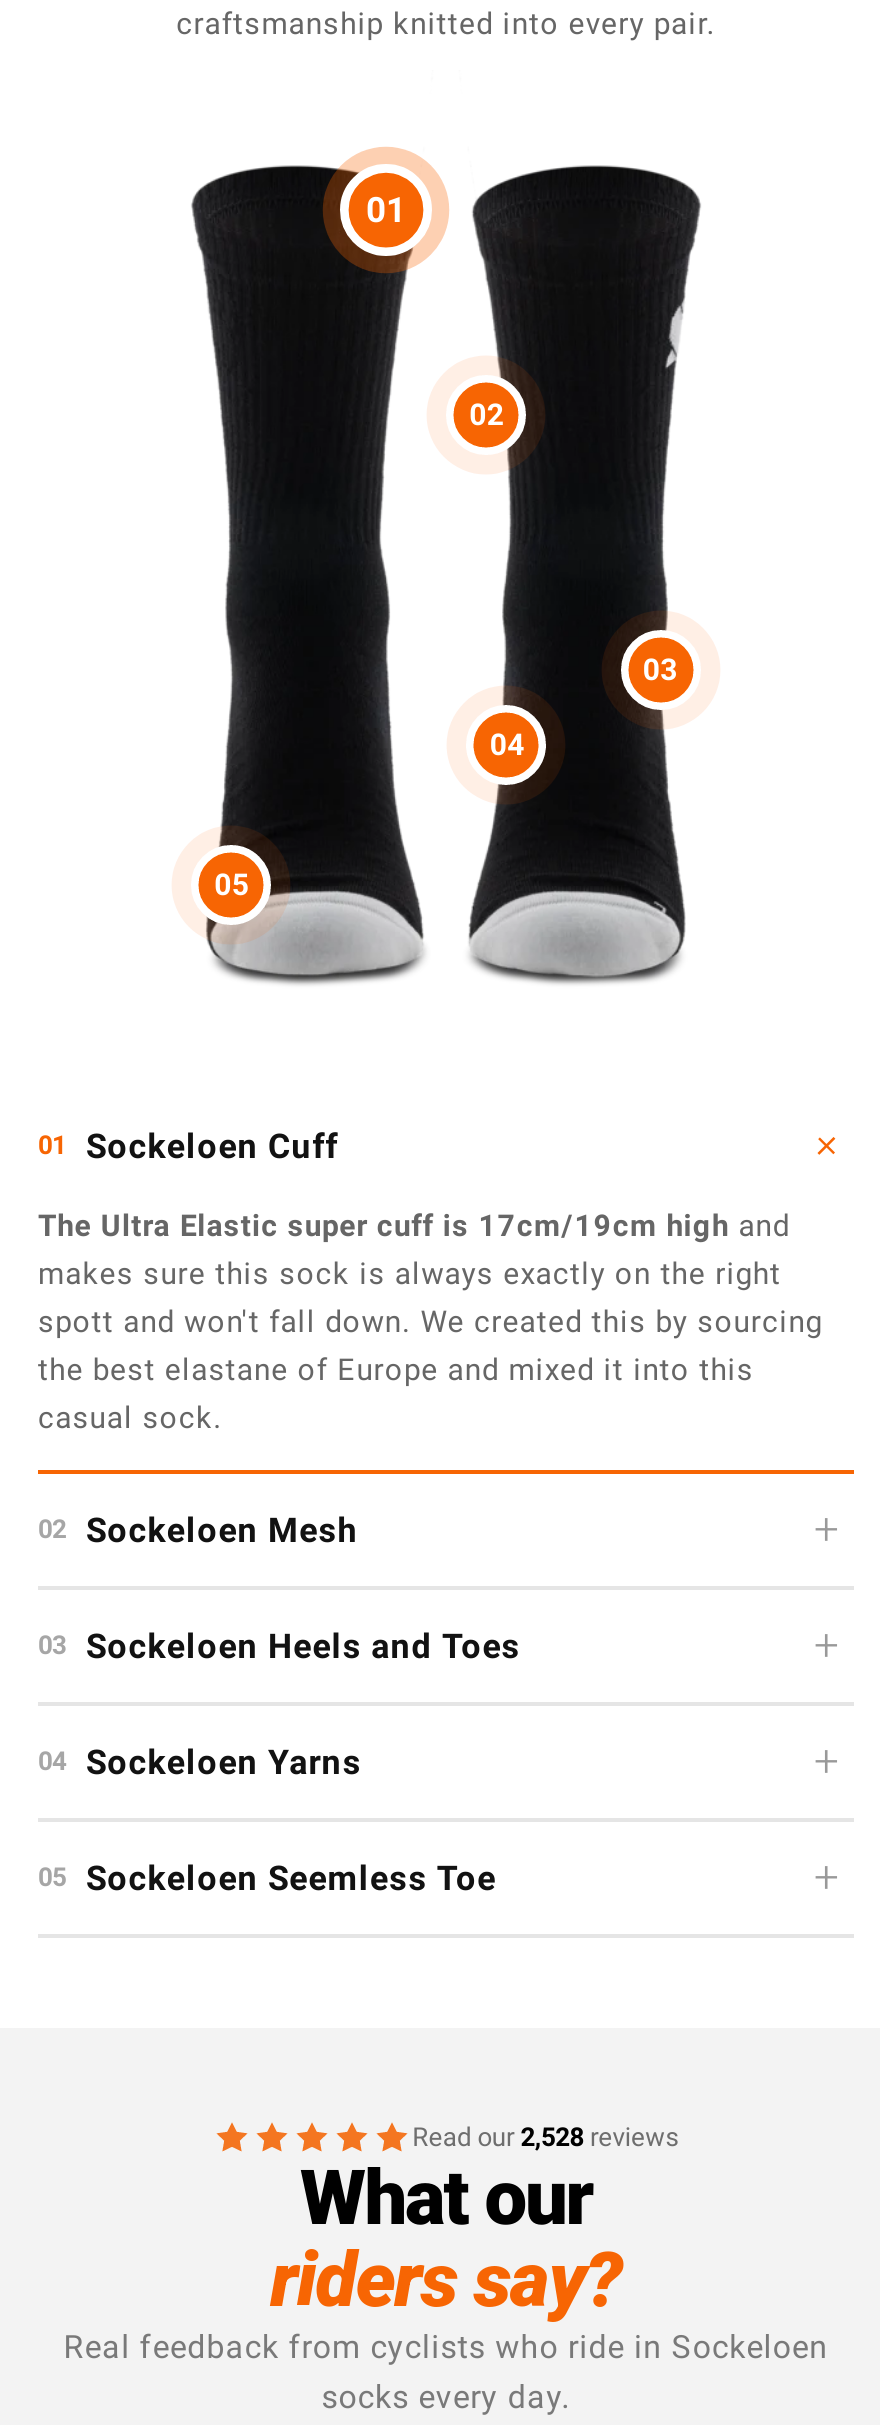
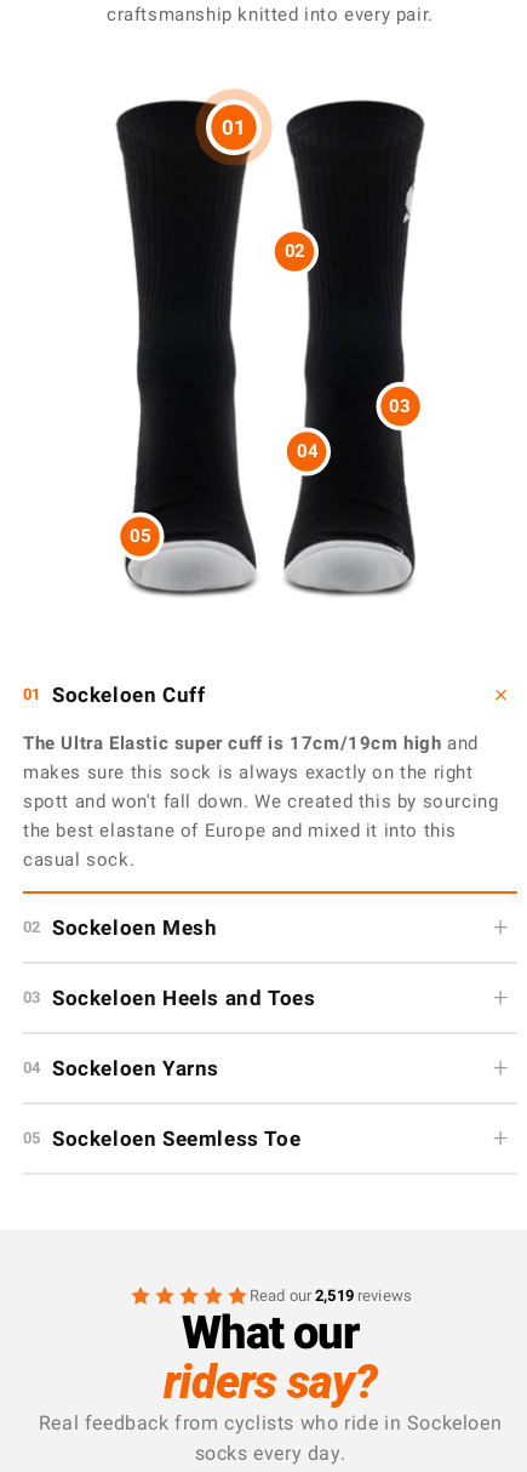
- Read our 2,528 reviews
+ Read our 2,519 reviews
